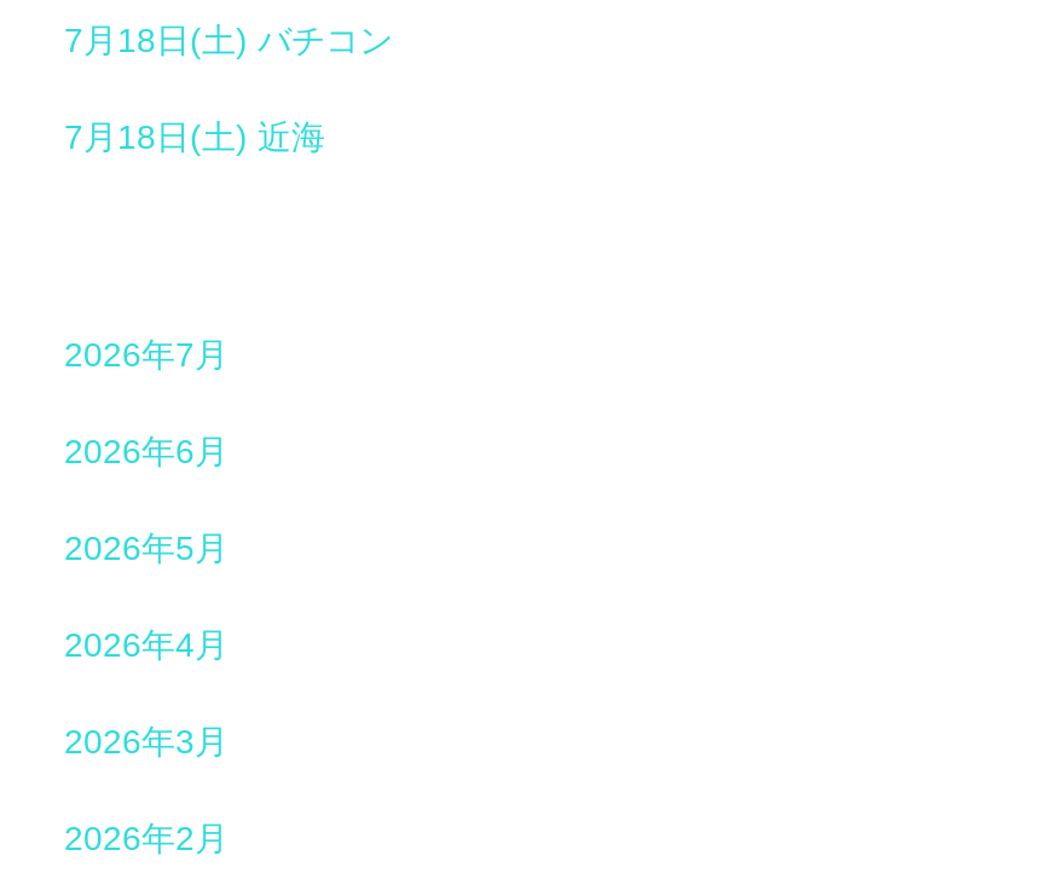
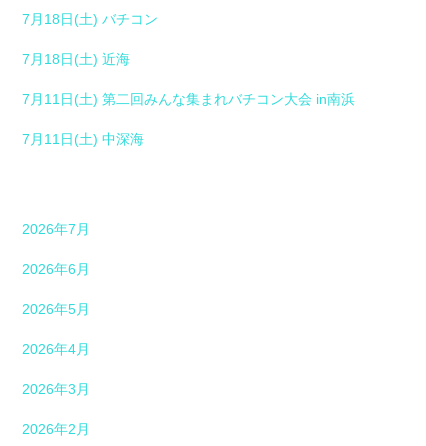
+ 7月11日(土) 第二回みんな集まれバチコン大会 in南浜
+ 7月11日(土) 中深海
